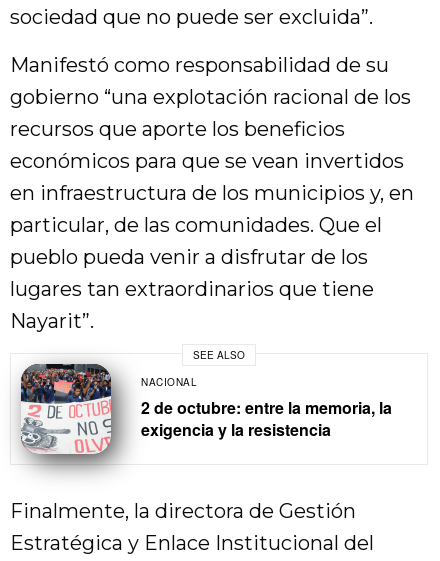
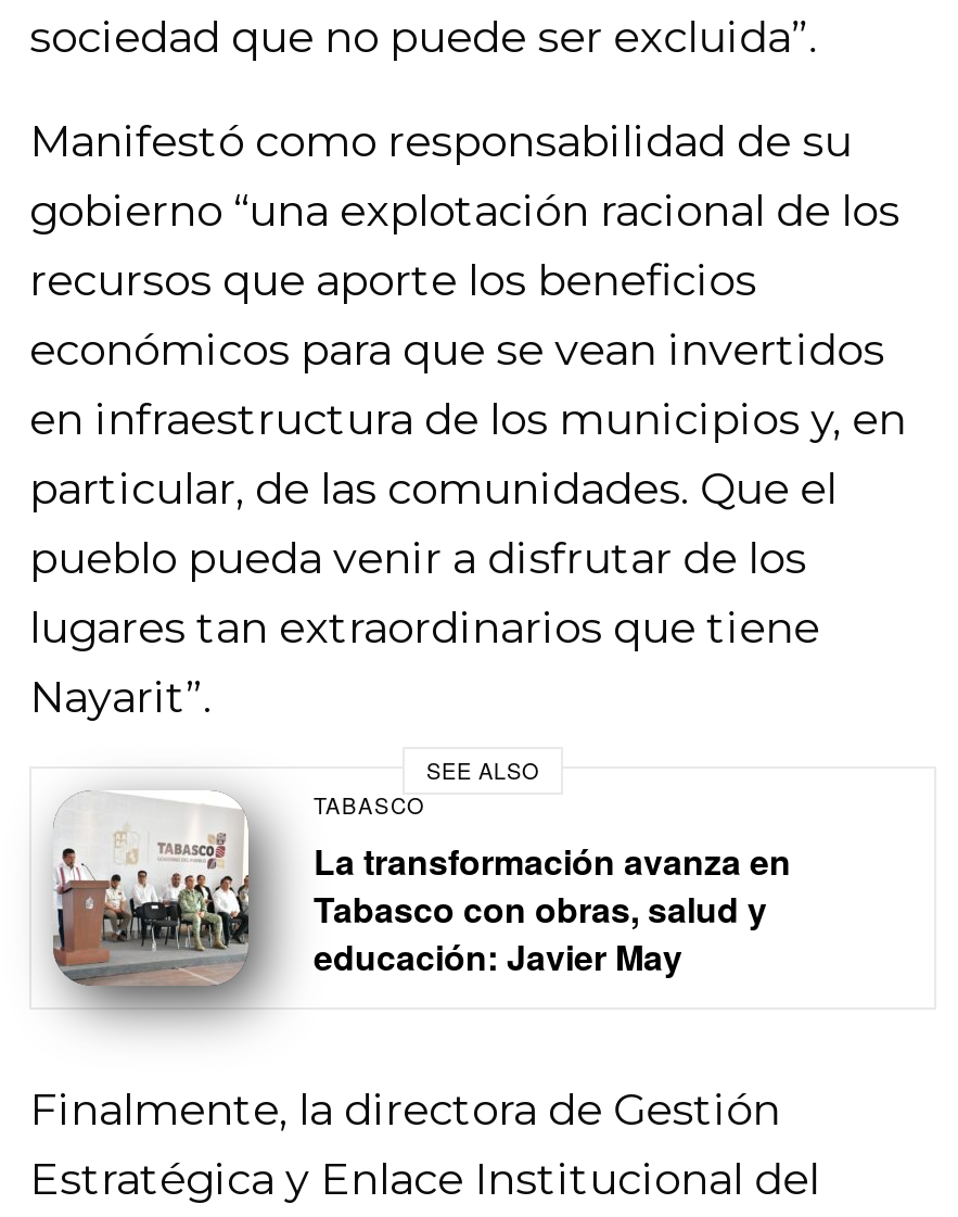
- [image]
- NACIONAL
- 2 de octubre: entre la memoria, la
- exigencia y la resistencia
+ [image]
+ TABASCO
+ La transformación avanza en
+ Tabasco con obras, salud y
+ educación: Javier May
